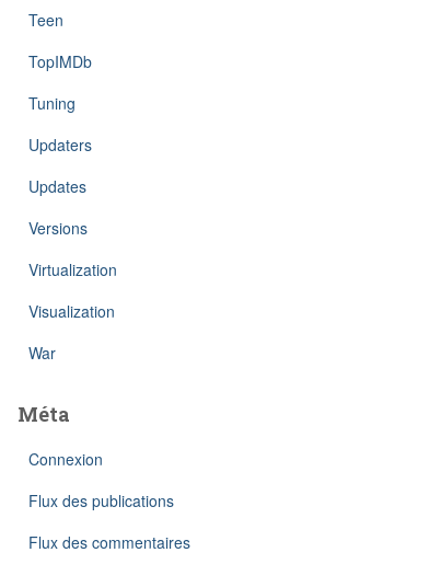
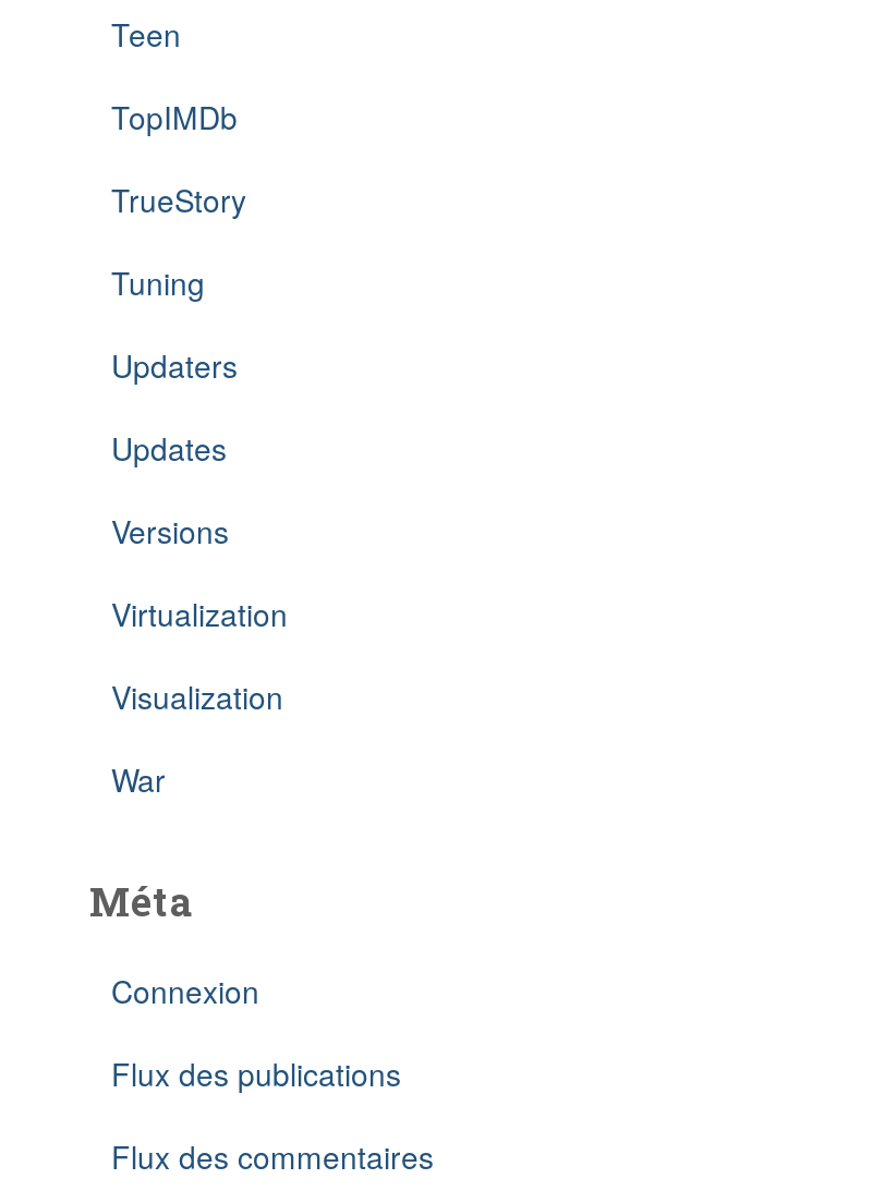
+ TrueStory
